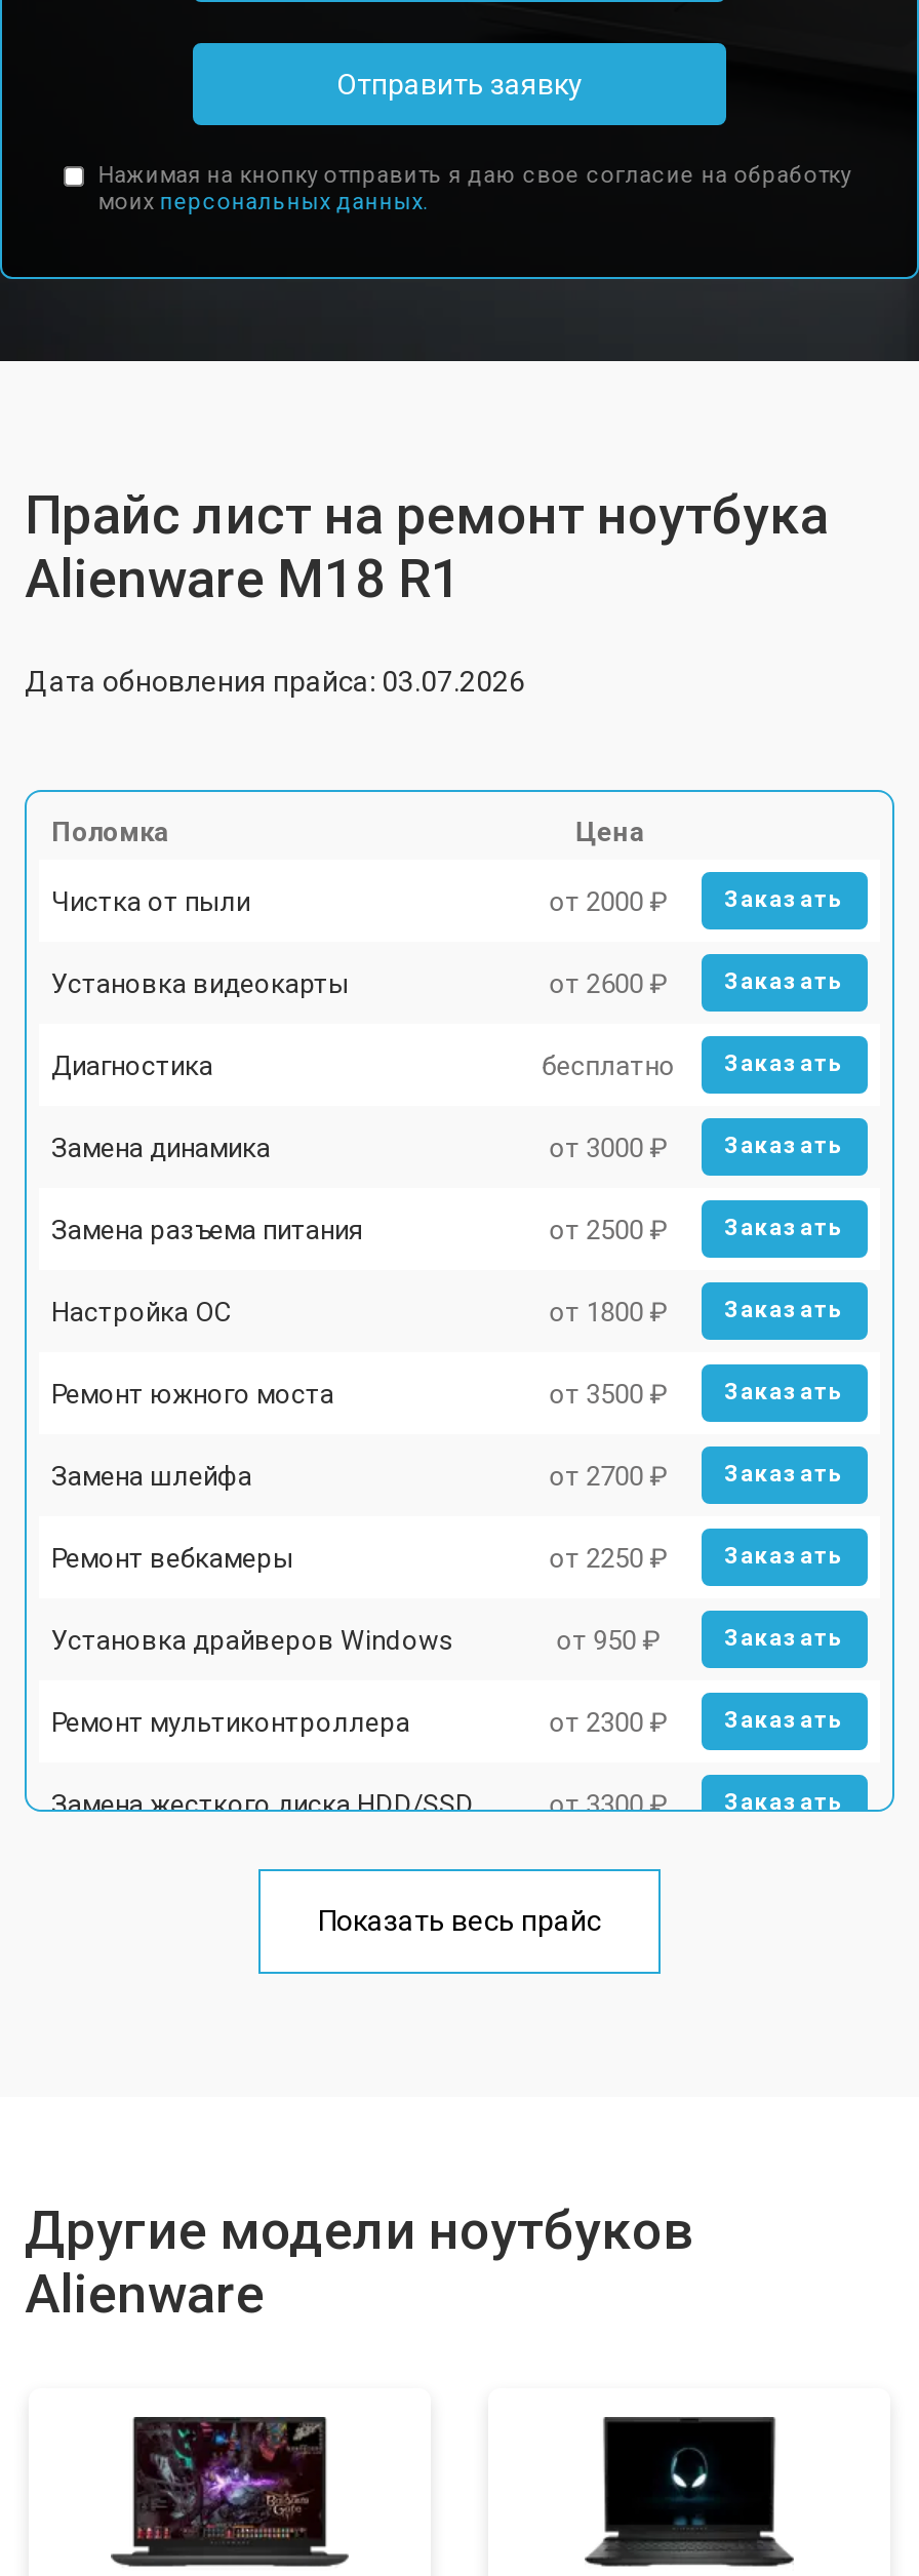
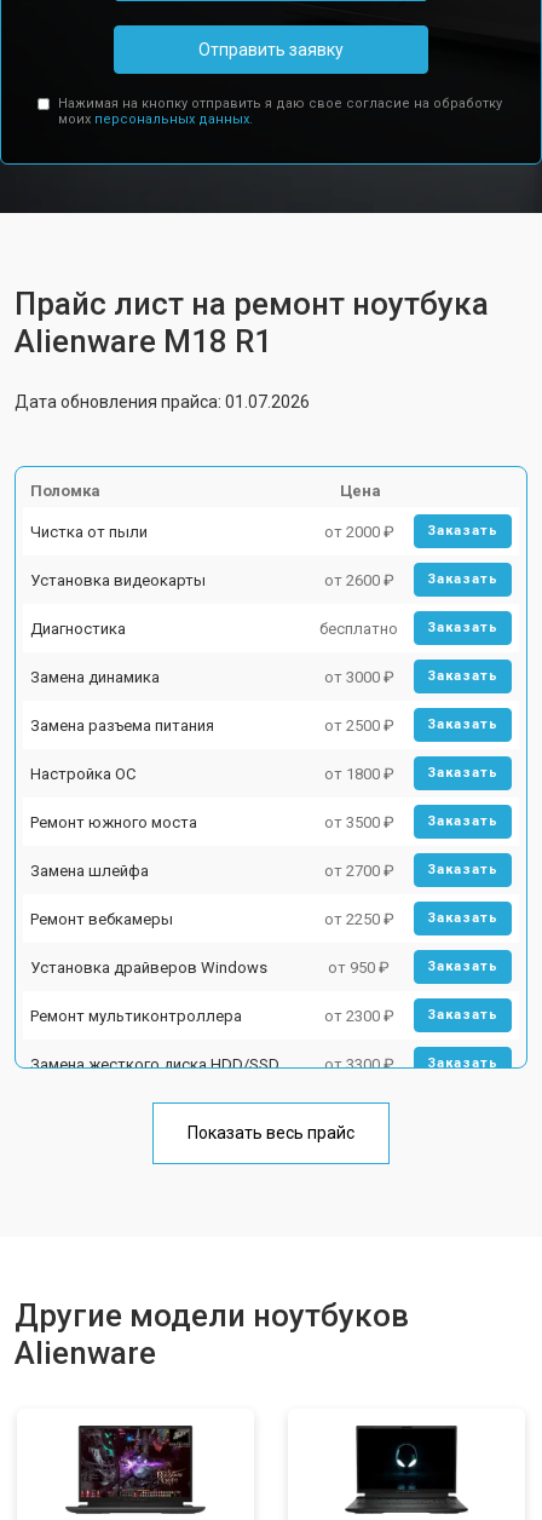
- Дата обновления прайса: 03.07.2026
+ Дата обновления прайса: 01.07.2026
